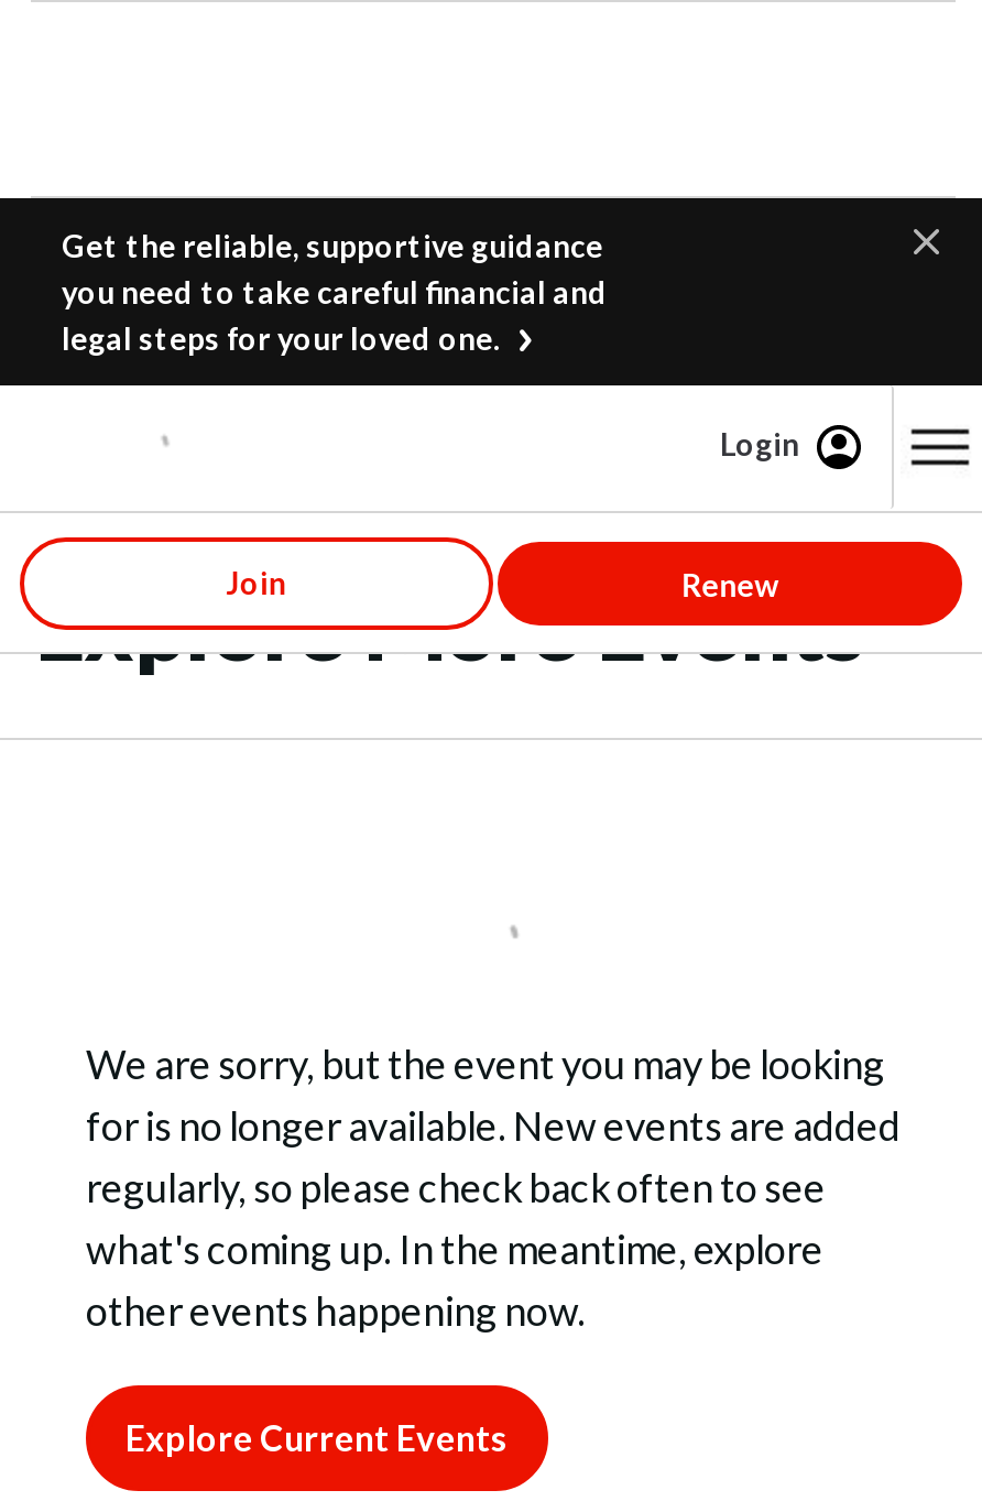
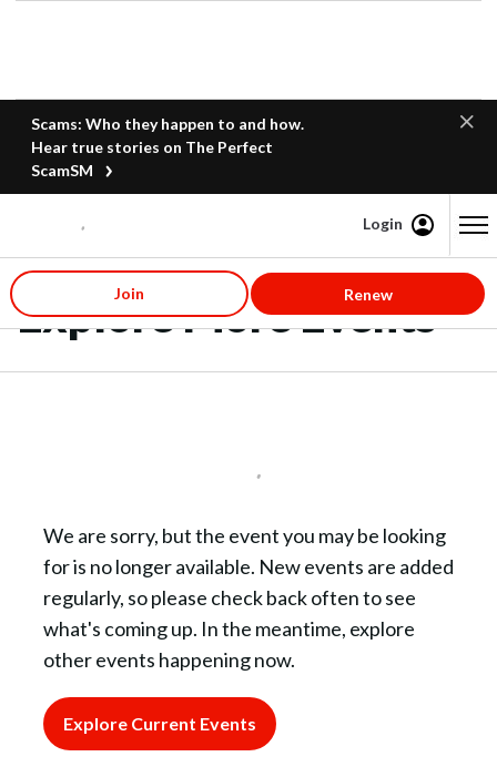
- Get the reliable, supportive guidance
- you need to take careful financial and
- legal steps for your loved one.
+ Scams: Who they happen to and how.
+ Hear true stories on The Perfect
+ ScamSM
